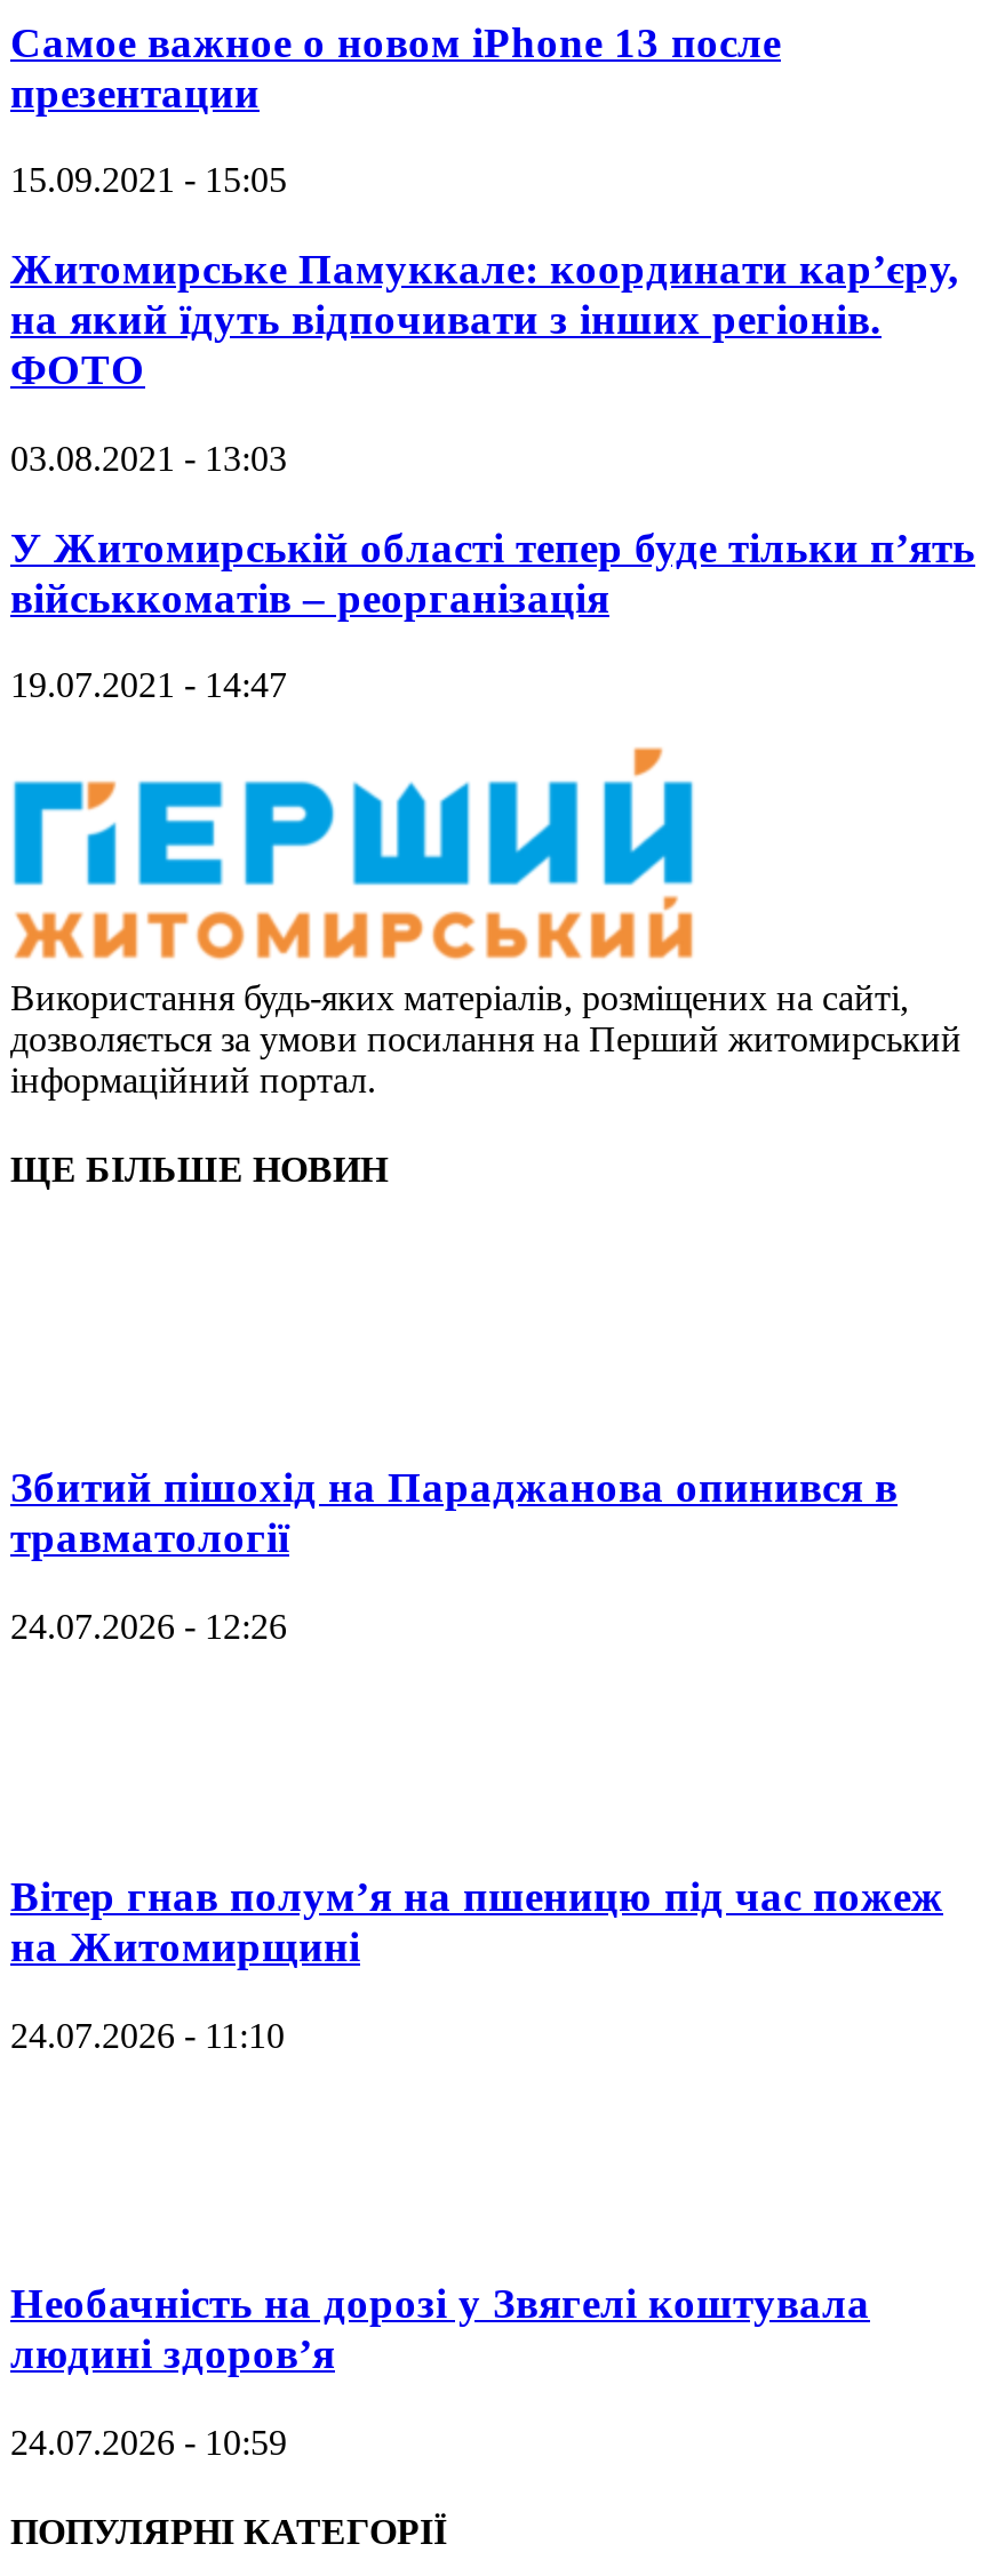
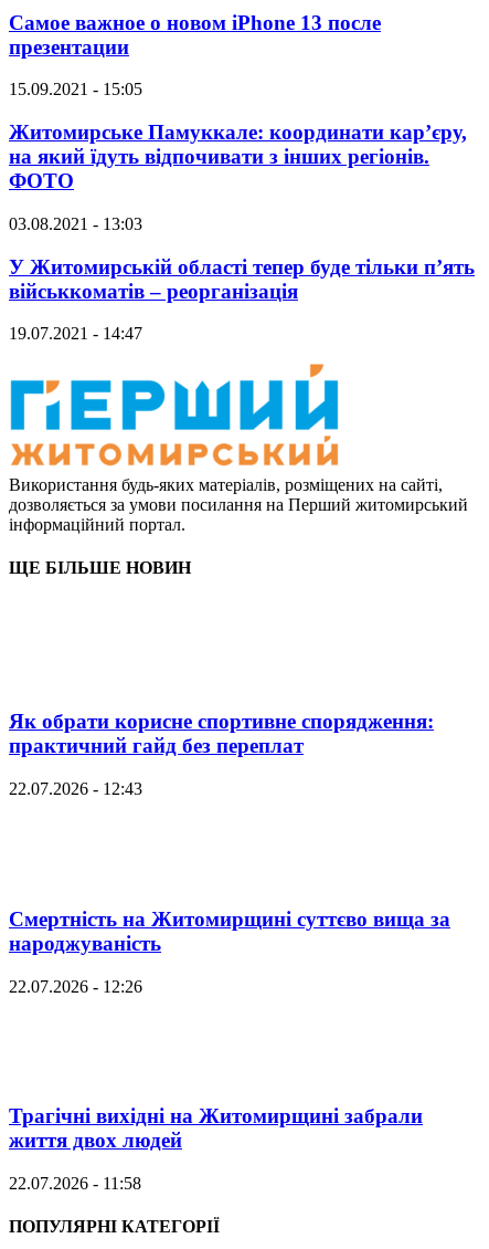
- Збитий пішохід на Параджанова опинився в
- травматології
+ Як обрати корисне спортивне спорядження:
+ практичний гайд без переплат

- 24.07.2026 - 12:26
+ 22.07.2026 - 12:43

- Вітер гнав полум’я на пшеницю під час пожеж
- на Житомирщині
+ Смертність на Житомирщині суттєво вища за
+ народжуваність

- 24.07.2026 - 11:10
+ 22.07.2026 - 12:26

- Необачність на дорозі у Звягелі коштувала
- людині здоров’я
+ Трагічні вихідні на Житомирщині забрали
+ життя двох людей

- 24.07.2026 - 10:59
+ 22.07.2026 - 11:58
